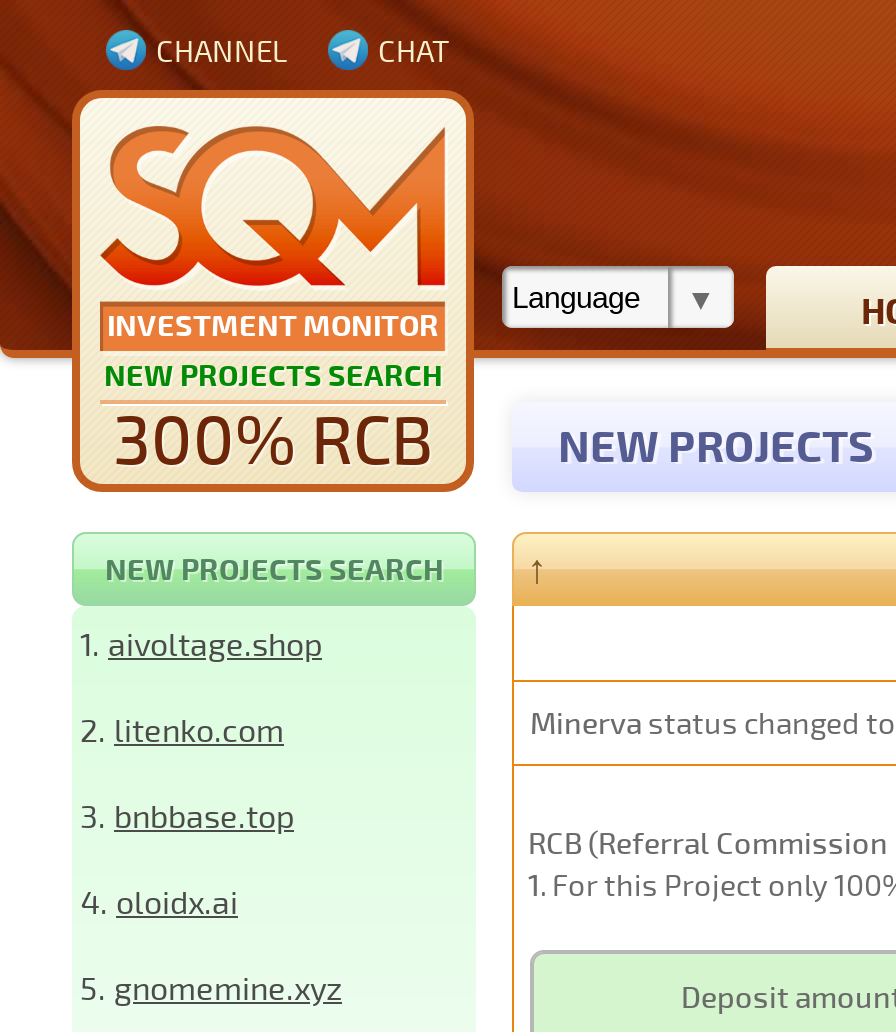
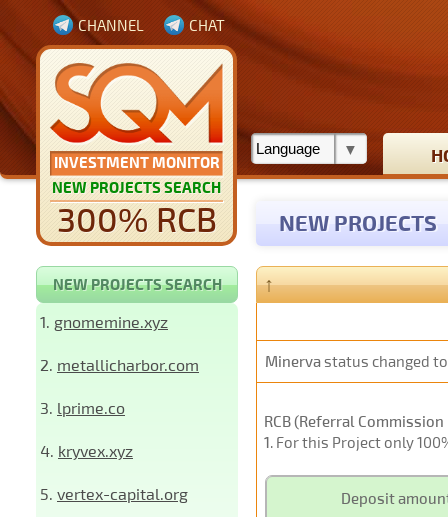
- 1. aivoltage.shop
+ 1. gnomemine.xyz

- 2. litenko.com
+ 2. metallicharbor.com

- 3. bnbbase.top
+ 3. lprime.co

- 4. oloidx.ai
+ 4. kryvex.xyz

- 5. gnomemine.xyz
+ 5. vertex-capital.org
